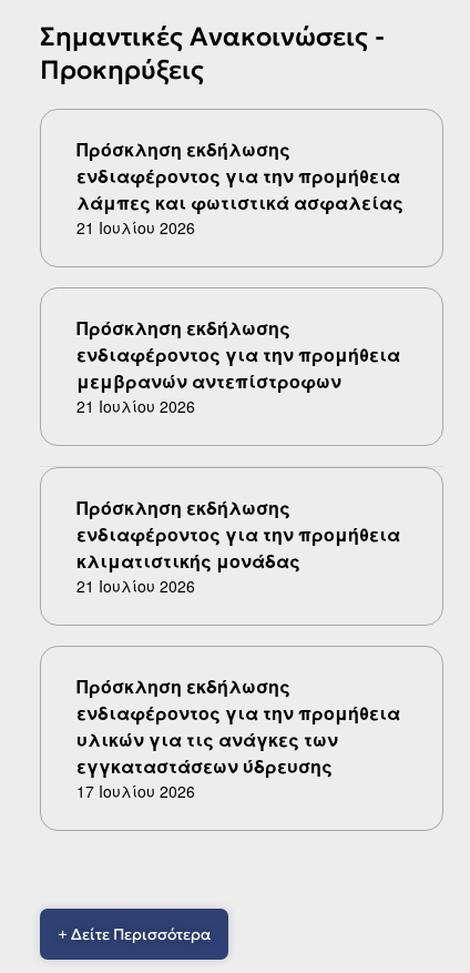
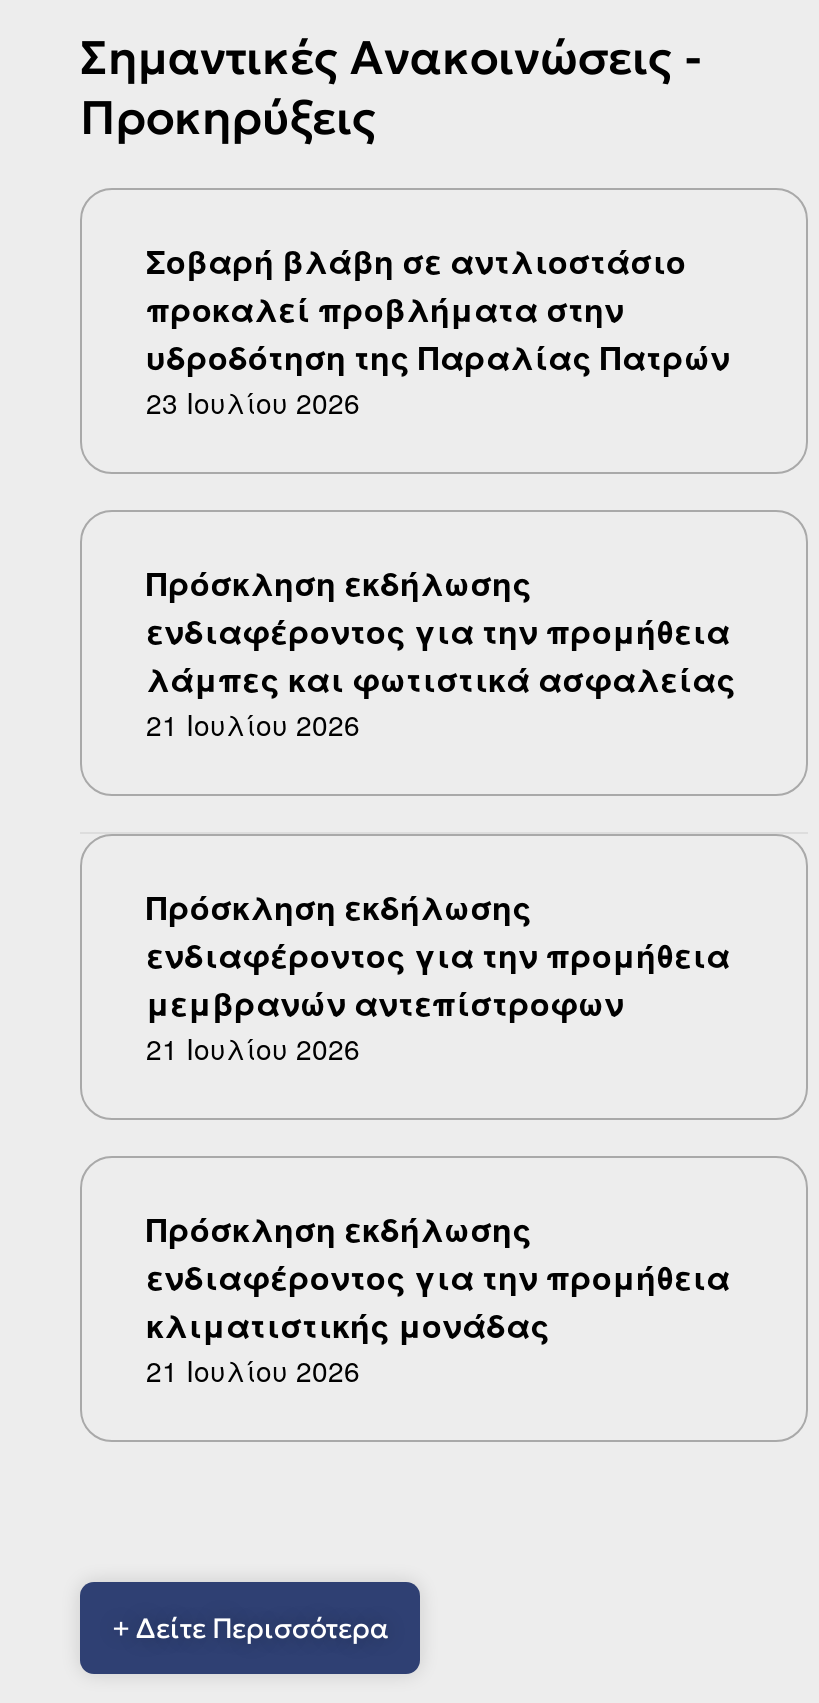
+ Σοβαρή βλάβη σε αντλιοστάσιο
+ προκαλεί προβλήματα στην
+ υδροδότηση της Παραλίας Πατρών
+ 23 Ιουλίου 2026

moved down: Πρόσκληση εκδήλωσης | ενδιαφέροντος για την προμήθεια | λάμπες και φωτιστικά ασφαλείας | ... | κλιματιστικής μονάδας | 21 Ιουλίου 2026

- Πρόσκληση εκδήλωσης
- ενδιαφέροντος για την προμήθεια
- υλικών για τις ανάγκες των
- εγγκαταστάσεων ύδρευσης
- 17 Ιουλίου 2026
